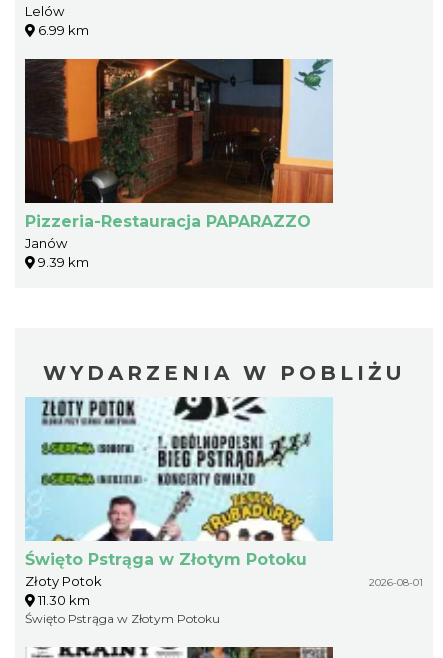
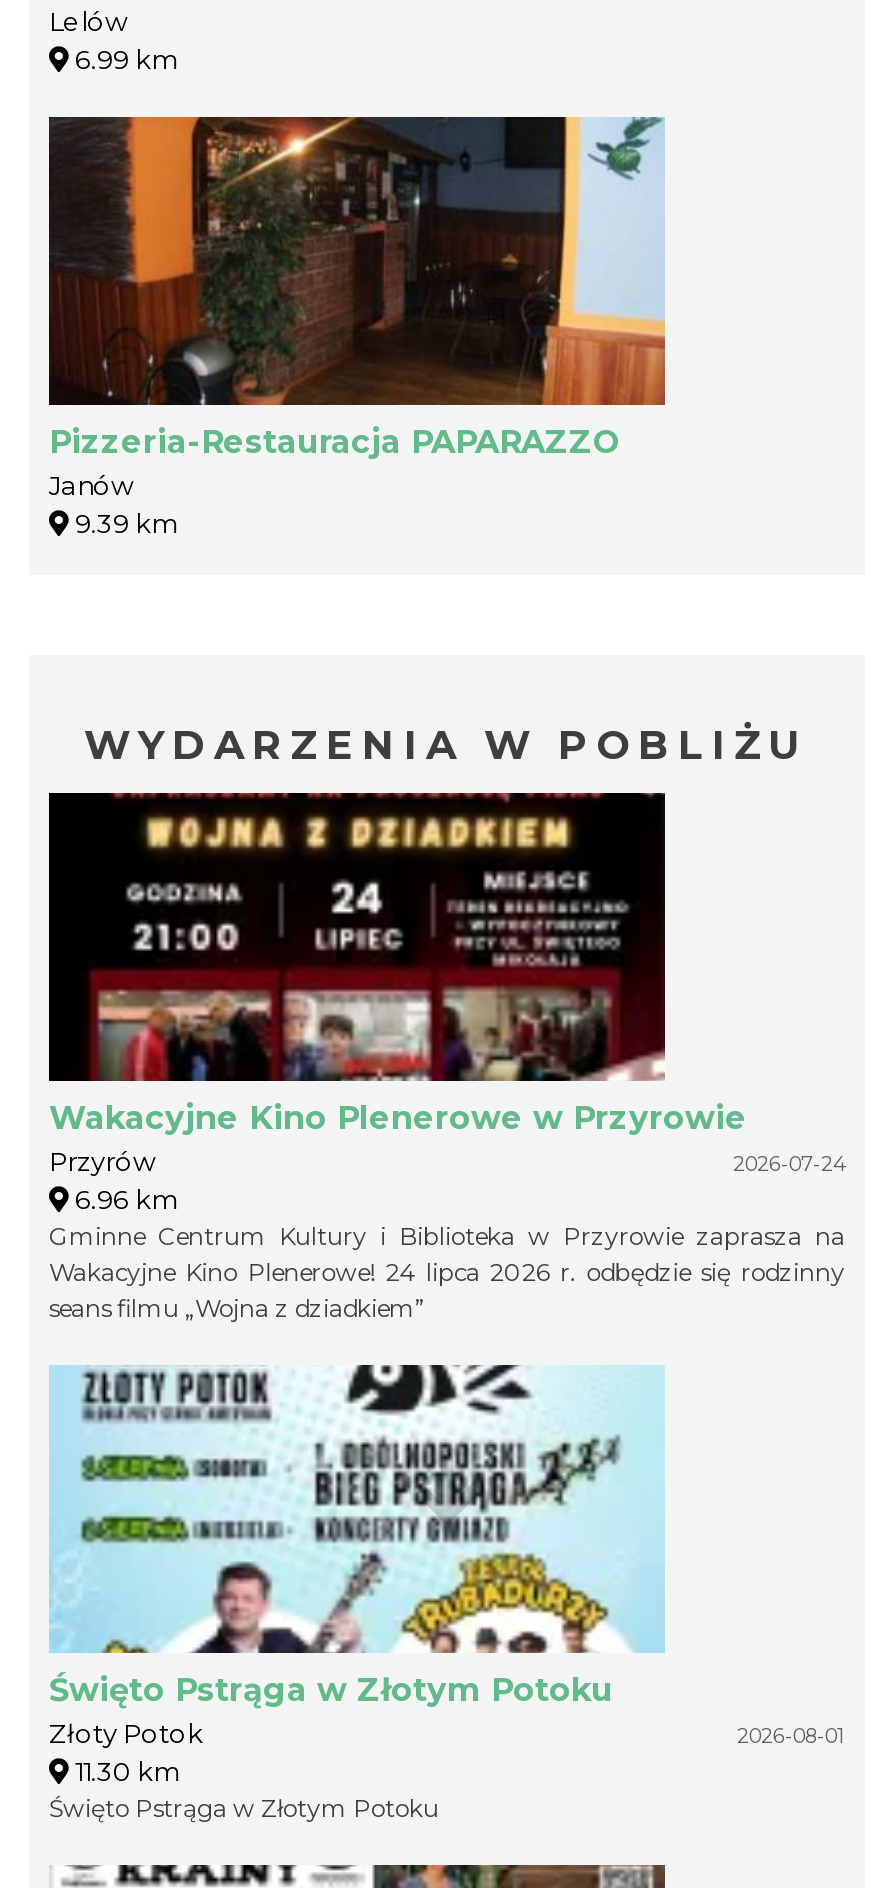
+ [image]
+ Wakacyjne Kino Plenerowe w Przyrowie
+ Przyrów
+ 2026-07-24
+ 6.96 km
+ Gminne Centrum Kultury i Biblioteka w Przyrowie zaprasza na
+ Wakacyjne Kino Plenerowe! 24 lipca 2026 r. odbędzie się rodzinny
+ seans filmu „Wojna z dziadkiem”
